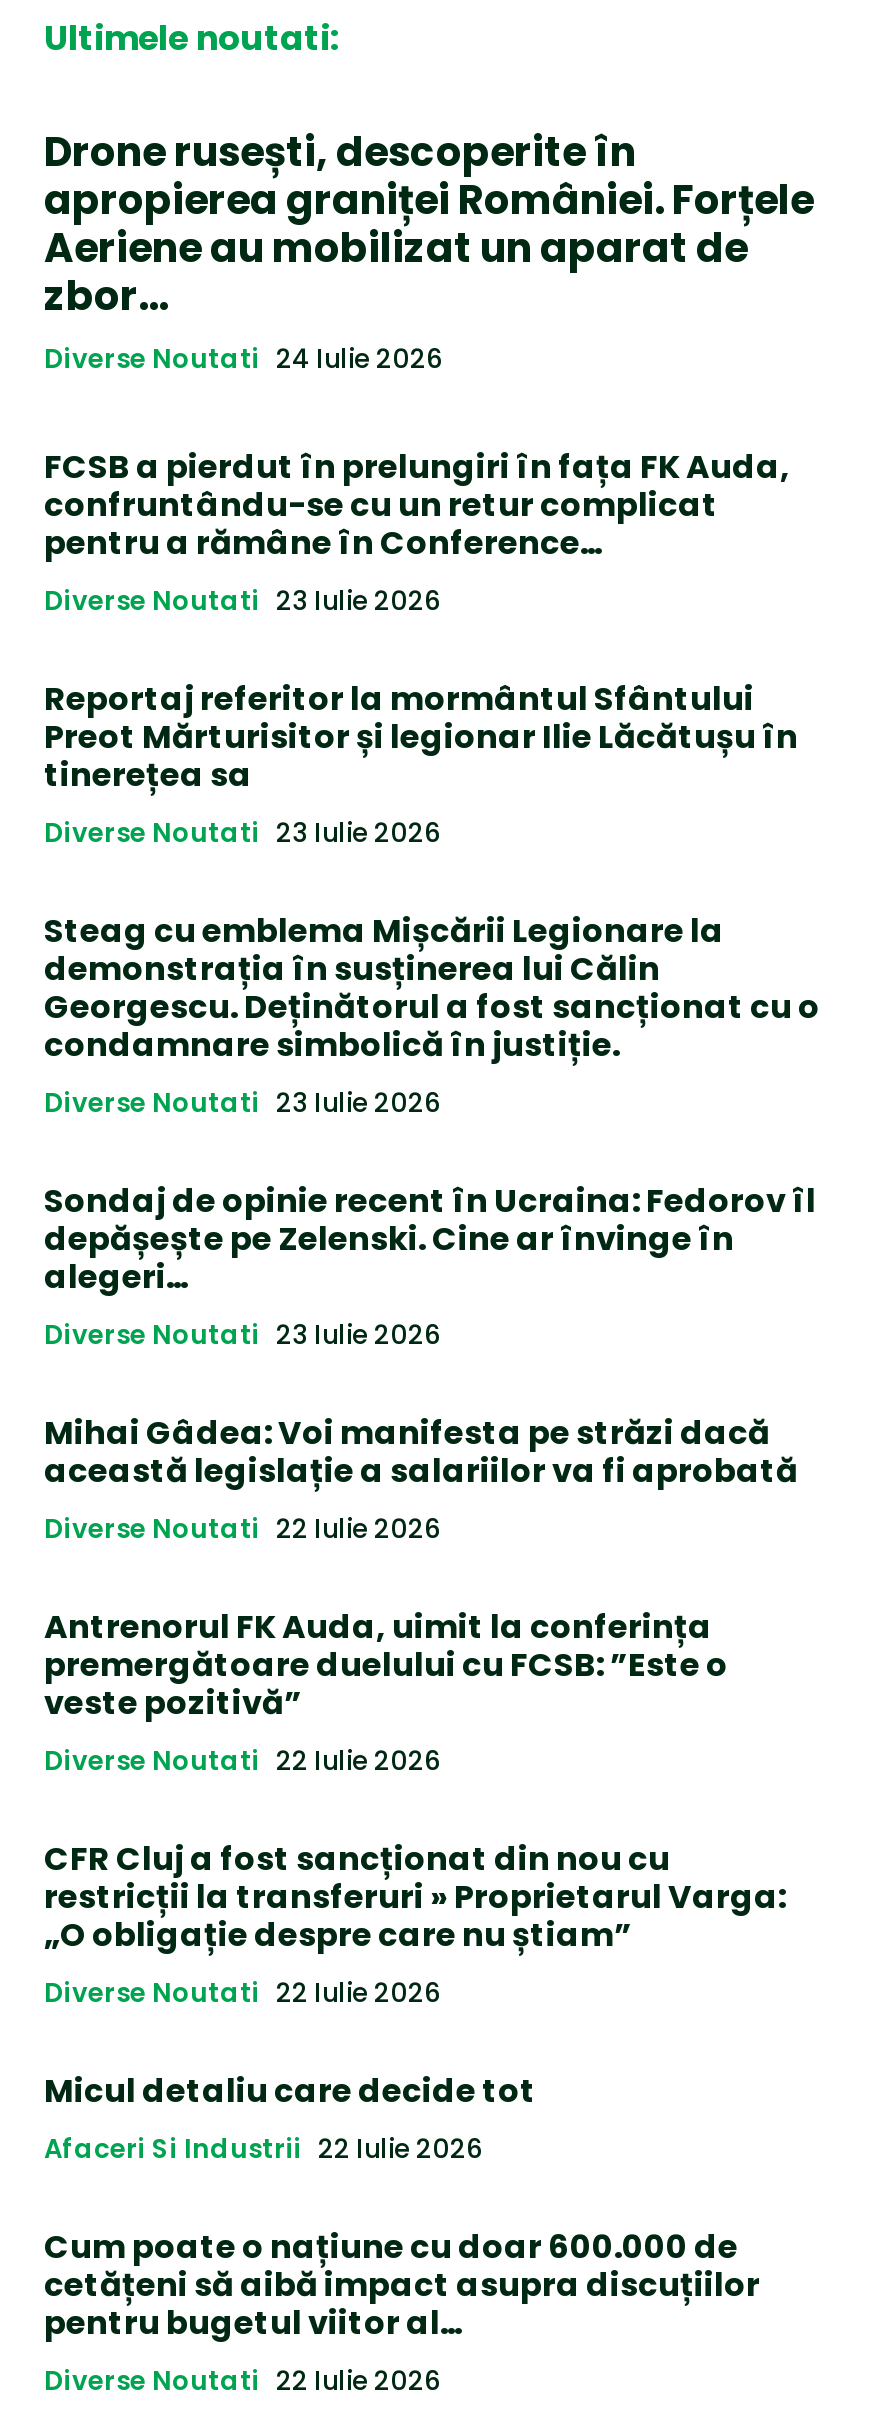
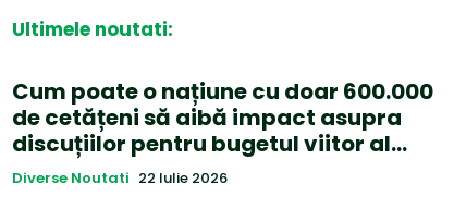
- Drone rusești, descoperite în
- apropierea graniței României. Forțele
- Aeriene au mobilizat un aparat de
- zbor…
- Diverse Noutati 24 Iulie 2026
- FCSB a pierdut în prelungiri în fața FK Auda,
- confruntându-se cu un retur complicat
- pentru a rămâne în Conference…
- Diverse Noutati 23 Iulie 2026
- Reportaj referitor la mormântul Sfântului
- Preot Mărturisitor și legionar Ilie Lăcătușu în
- tinerețea sa
- Diverse Noutati 23 Iulie 2026
- Steag cu emblema Mișcării Legionare la
- demonstrația în susținerea lui Călin
- Georgescu. Deținătorul a fost sancționat cu o
- condamnare simbolică în justiție.
- Diverse Noutati 23 Iulie 2026
- Sondaj de opinie recent în Ucraina: Fedorov îl
- depășește pe Zelenski. Cine ar învinge în
- alegeri…
- Diverse Noutati 23 Iulie 2026
- Mihai Gâdea: Voi manifesta pe străzi dacă
- această legislație a salariilor va fi aprobată
- Diverse Noutati 22 Iulie 2026
- Antrenorul FK Auda, uimit la conferința
- premergătoare duelului cu FCSB: ”Este o
- veste pozitivă”
- Diverse Noutati 22 Iulie 2026
- CFR Cluj a fost sancționat din nou cu
- restricții la transferuri » Proprietarul Varga:
- „O obligație despre care nu știam”
- Diverse Noutati 22 Iulie 2026
- Micul detaliu care decide tot
- Afaceri Si Industrii 22 Iulie 2026
- Cum poate o națiune cu doar 600.000 de
- cetățeni să aibă impact asupra discuțiilor
- pentru bugetul viitor al…
+ Cum poate o națiune cu doar 600.000
+ de cetățeni să aibă impact asupra
+ discuțiilor pentru bugetul viitor al…
